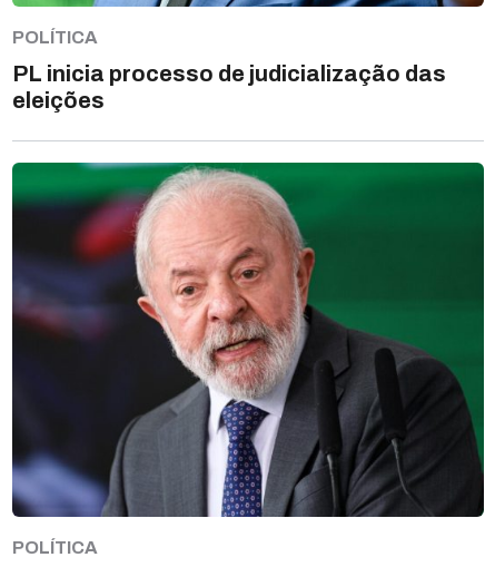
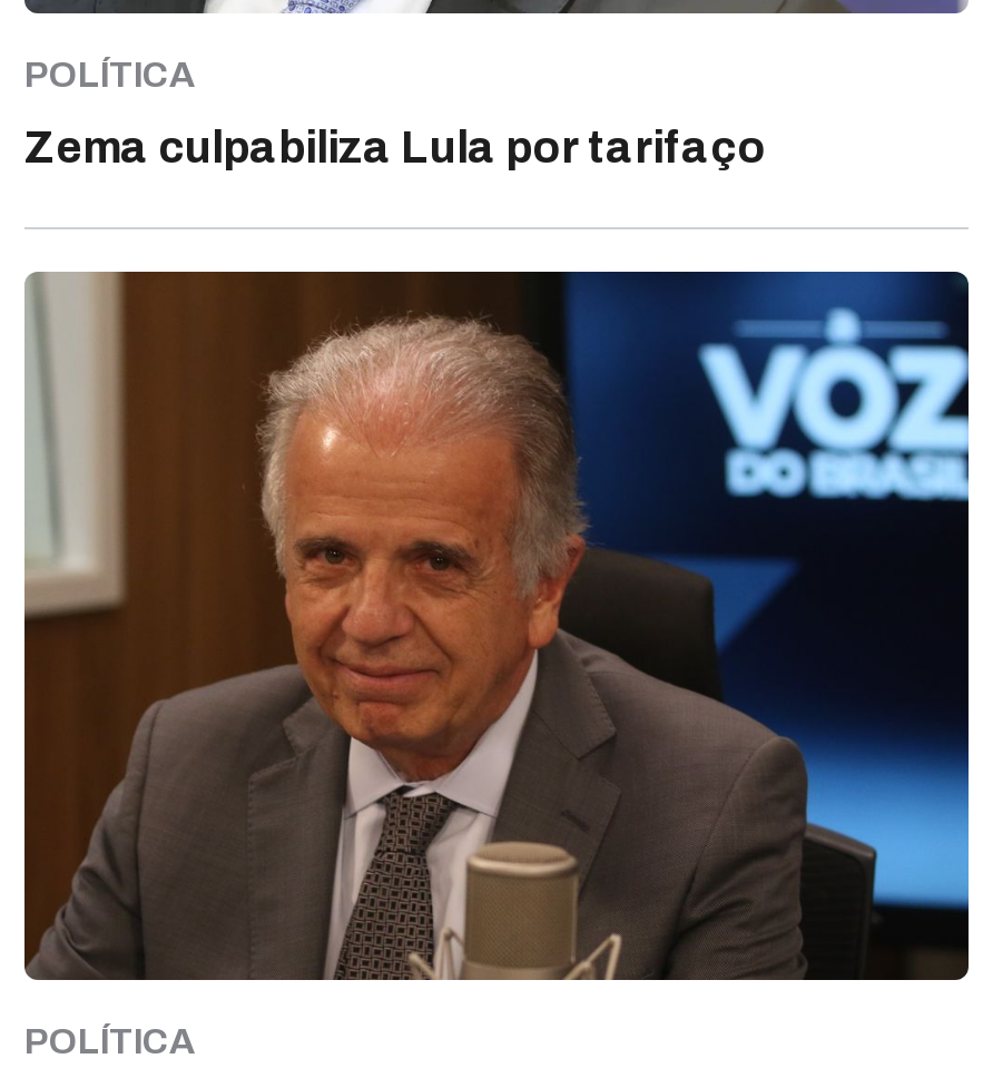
- PL inicia processo de judicialização das
- eleições
+ Zema culpabiliza Lula por tarifaço

- [image]
+ [image]
